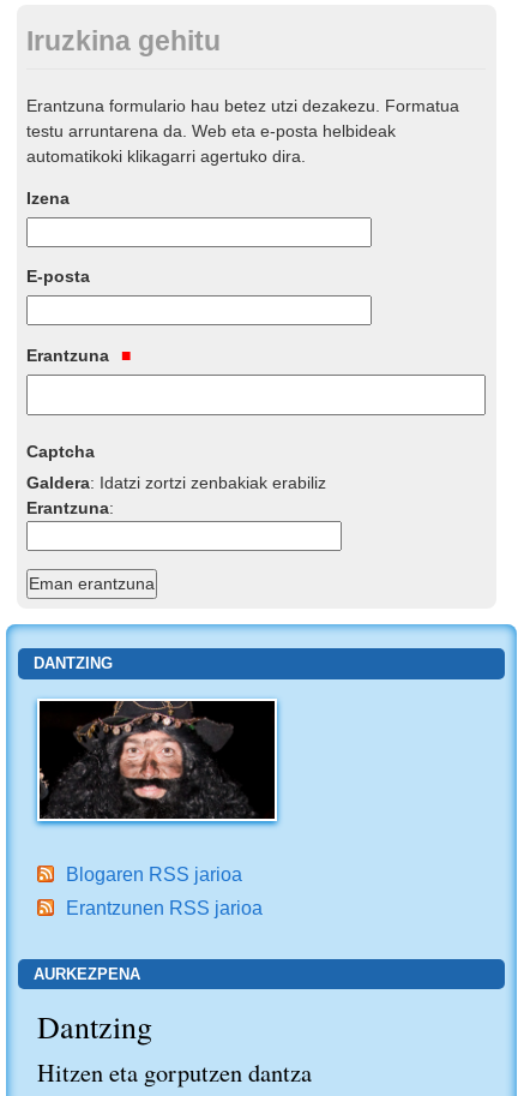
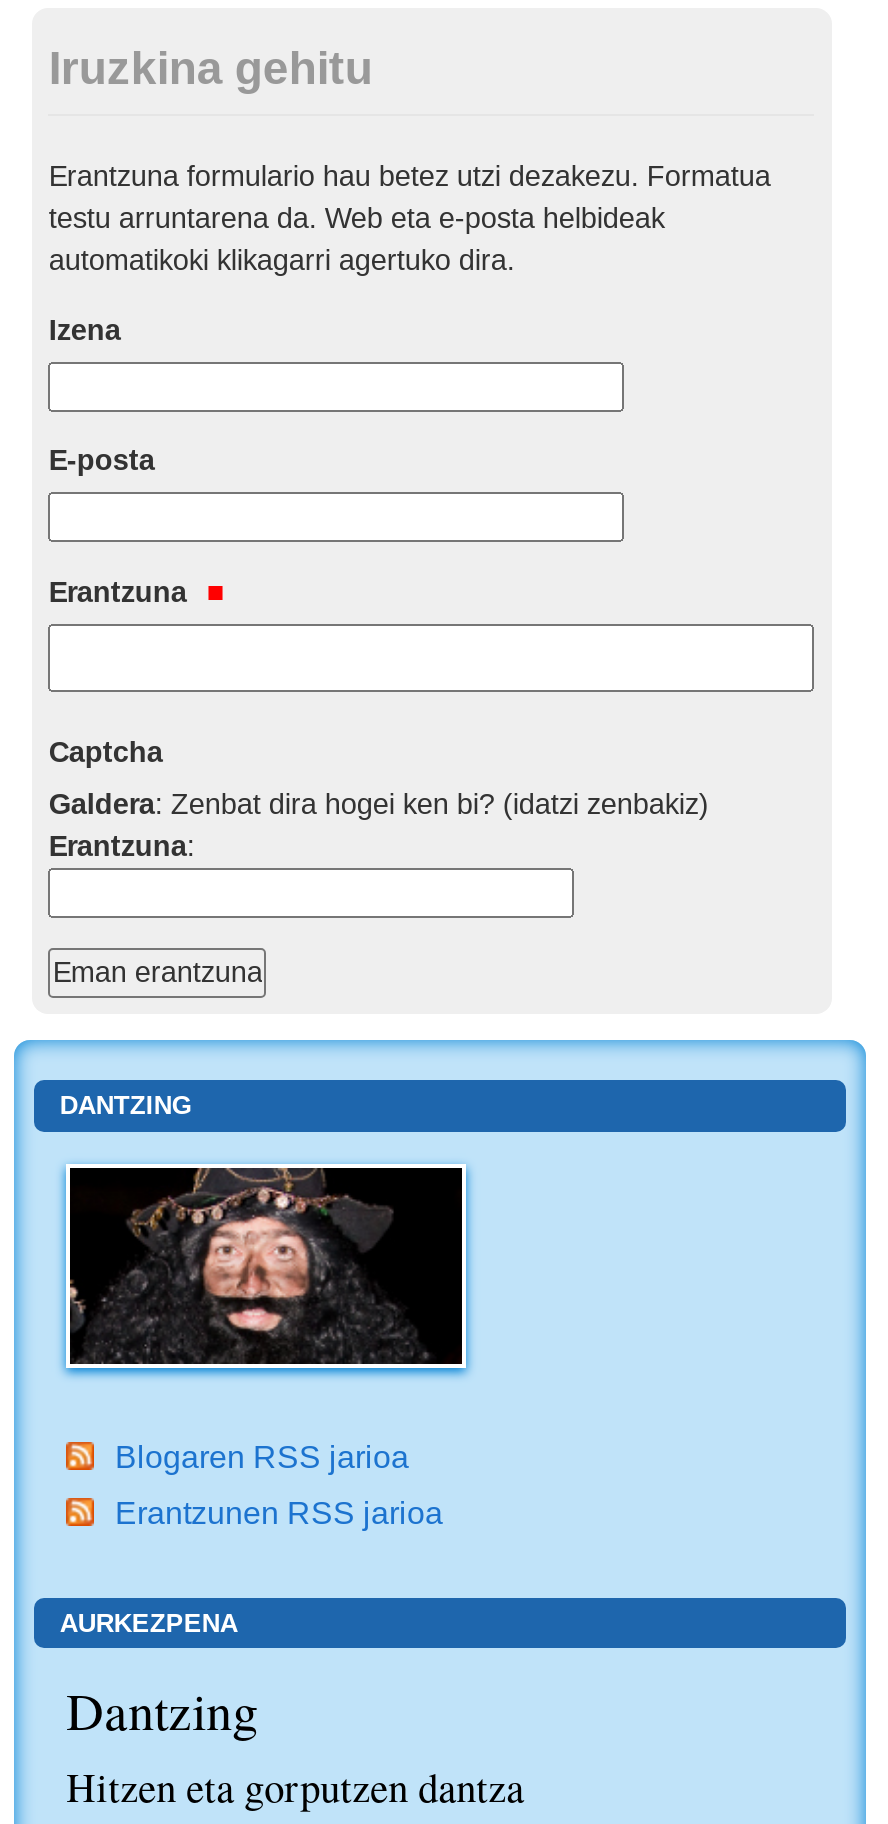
- Galdera: Idatzi zortzi zenbakiak erabiliz
+ Galdera: Zenbat dira hogei ken bi? (idatzi zenbakiz)
